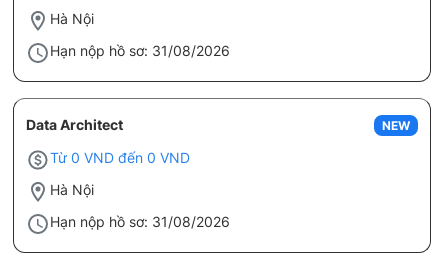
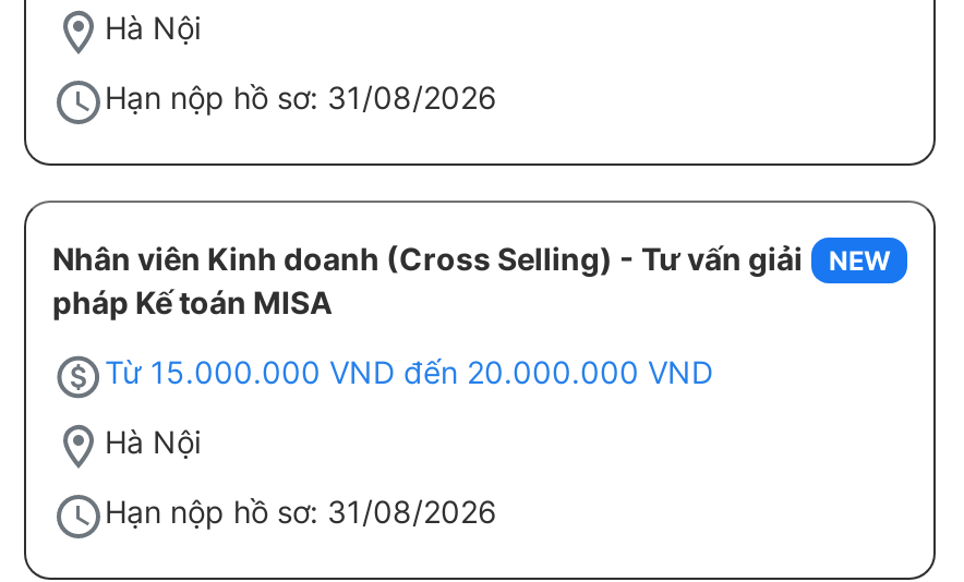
- Data Architect
+ Nhân viên Kinh doanh (Cross Selling) - Tư vấn giải
+ pháp Kế toán MISA

- Từ 0 VND đến 0 VND
+ Từ 15.000.000 VND đến 20.000.000 VND
